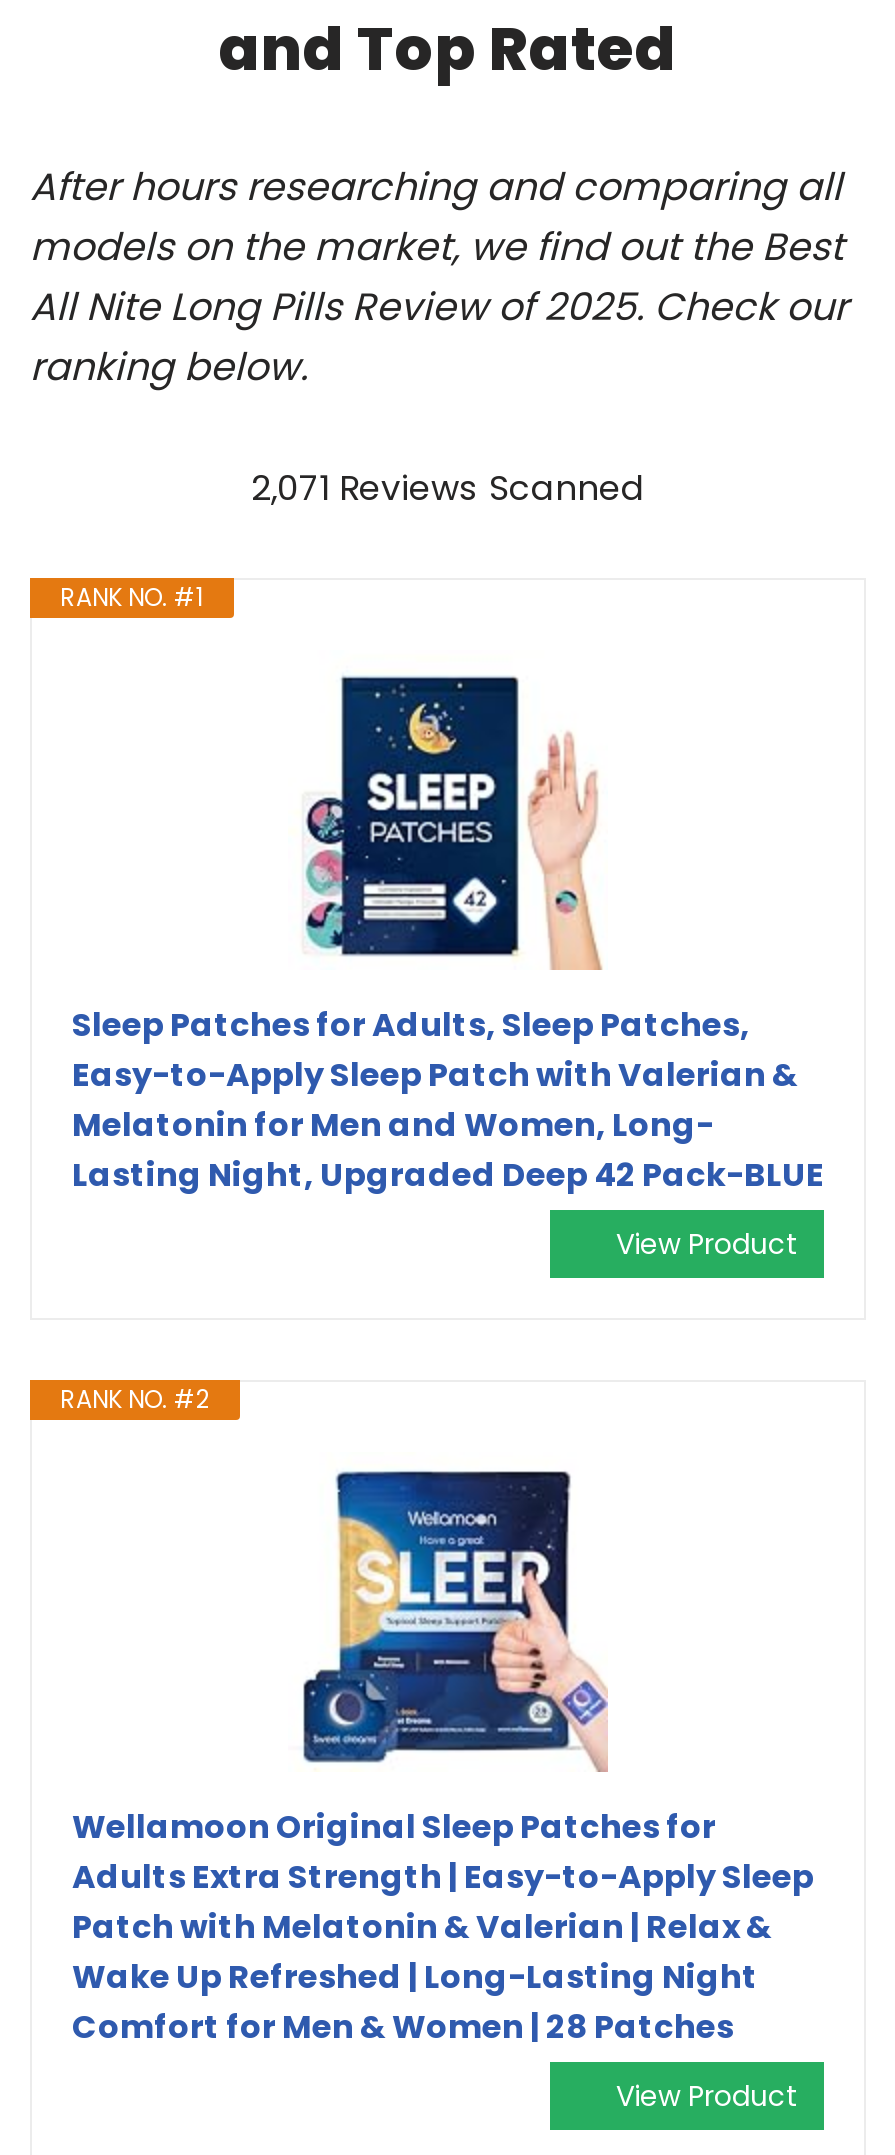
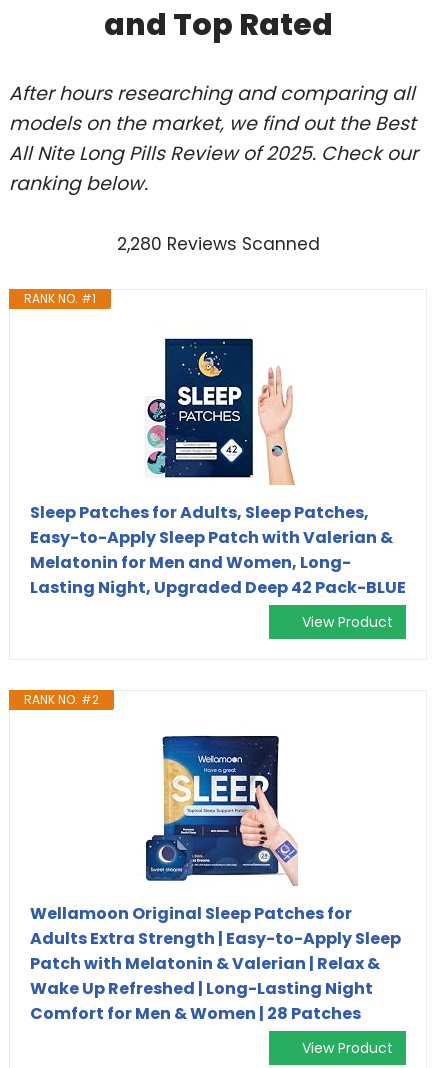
- 2,071 Reviews Scanned
+ 2,280 Reviews Scanned
